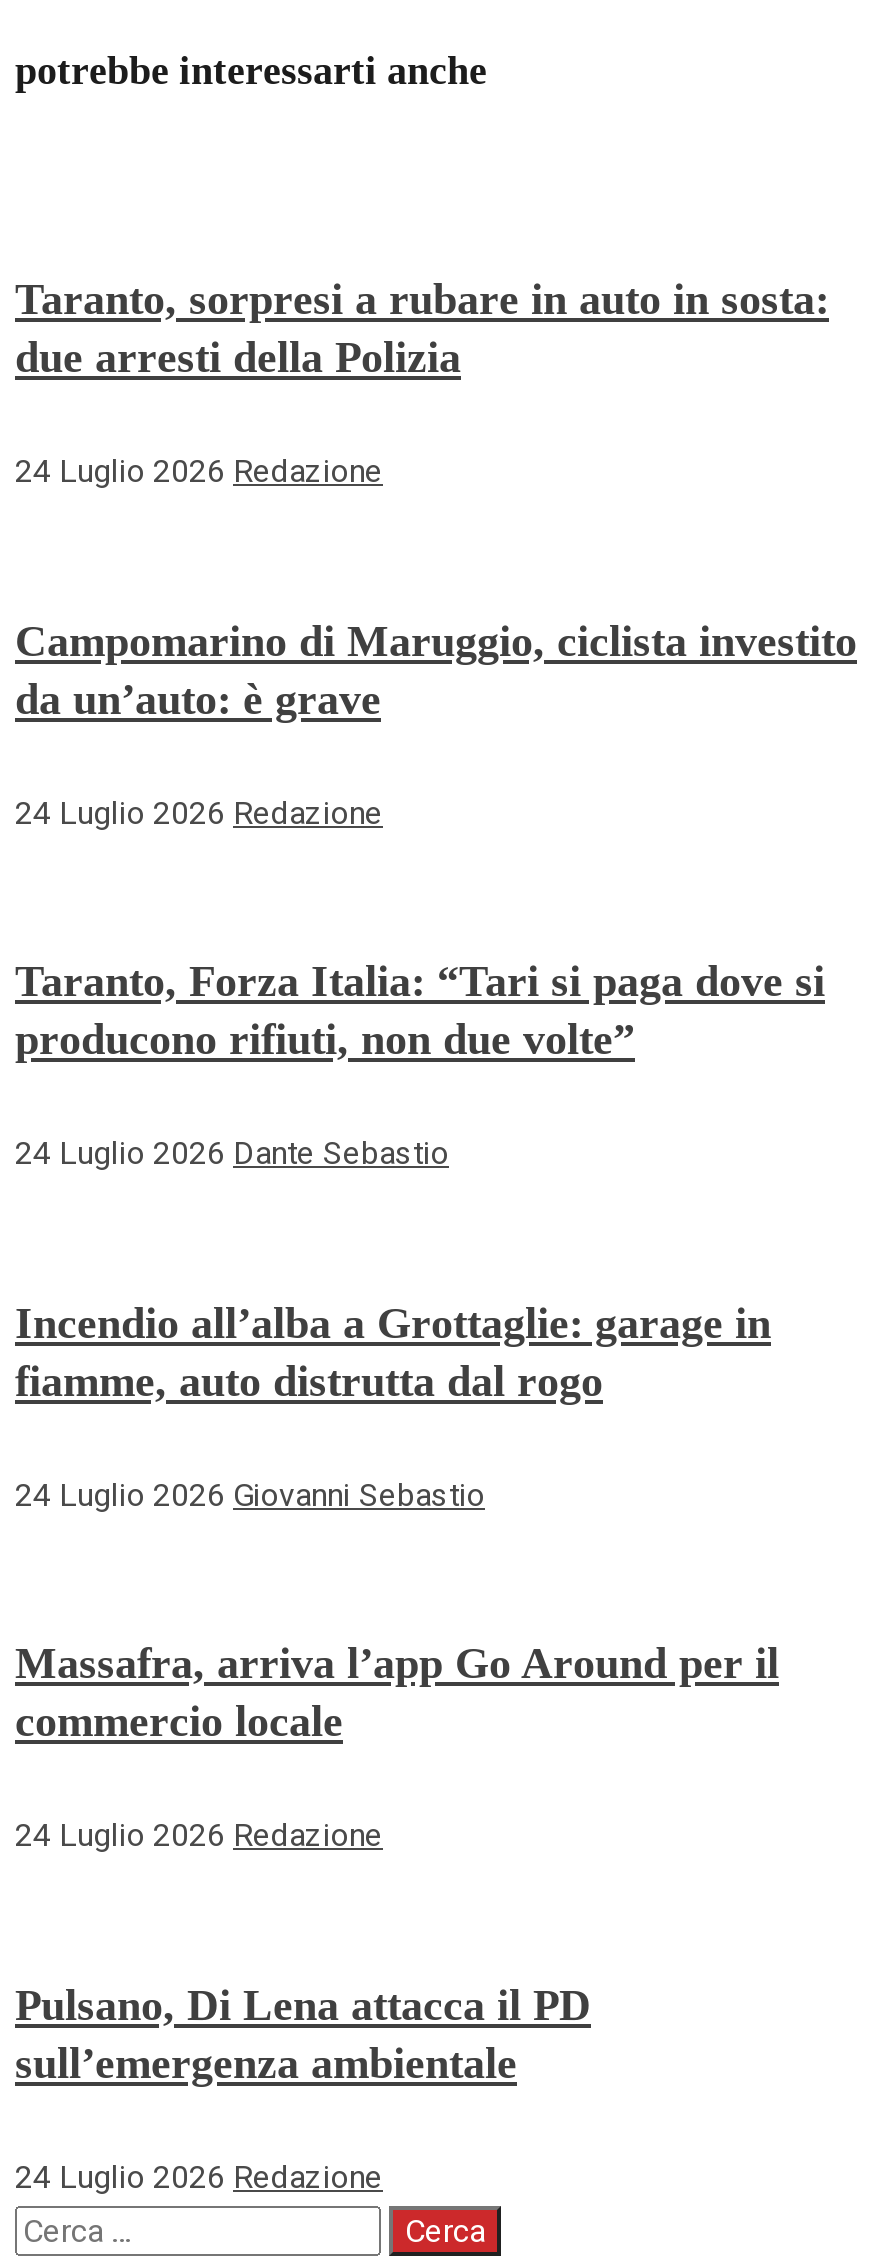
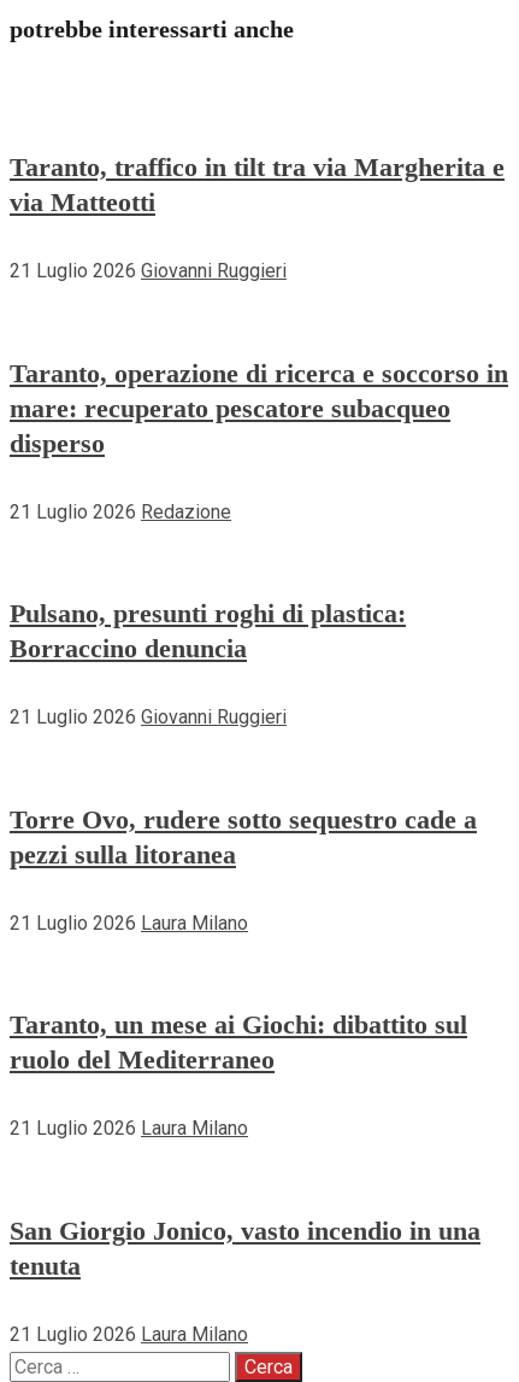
- Taranto, sorpresi a rubare in auto in sosta:
- due arresti della Polizia
+ Taranto, traffico in tilt tra via Margherita e
+ via Matteotti

- 24 Luglio 2026 Redazione
+ 21 Luglio 2026 Giovanni Ruggieri

- Campomarino di Maruggio, ciclista investito
- da un’auto: è grave
+ Taranto, operazione di ricerca e soccorso in
+ mare: recuperato pescatore subacqueo
+ disperso

- 24 Luglio 2026 Redazione
+ 21 Luglio 2026 Redazione

- Taranto, Forza Italia: “Tari si paga dove si
- producono rifiuti, non due volte”
+ Pulsano, presunti roghi di plastica:
+ Borraccino denuncia

- 24 Luglio 2026 Dante Sebastio
+ 21 Luglio 2026 Giovanni Ruggieri

- Incendio all’alba a Grottaglie: garage in
- fiamme, auto distrutta dal rogo
+ Torre Ovo, rudere sotto sequestro cade a
+ pezzi sulla litoranea

- 24 Luglio 2026 Giovanni Sebastio
+ 21 Luglio 2026 Laura Milano

- Massafra, arriva l’app Go Around per il
- commercio locale
+ Taranto, un mese ai Giochi: dibattito sul
+ ruolo del Mediterraneo

- 24 Luglio 2026 Redazione
+ 21 Luglio 2026 Laura Milano

- Pulsano, Di Lena attacca il PD
- sull’emergenza ambientale
+ San Giorgio Jonico, vasto incendio in una
+ tenuta

- 24 Luglio 2026 Redazione
+ 21 Luglio 2026 Laura Milano
